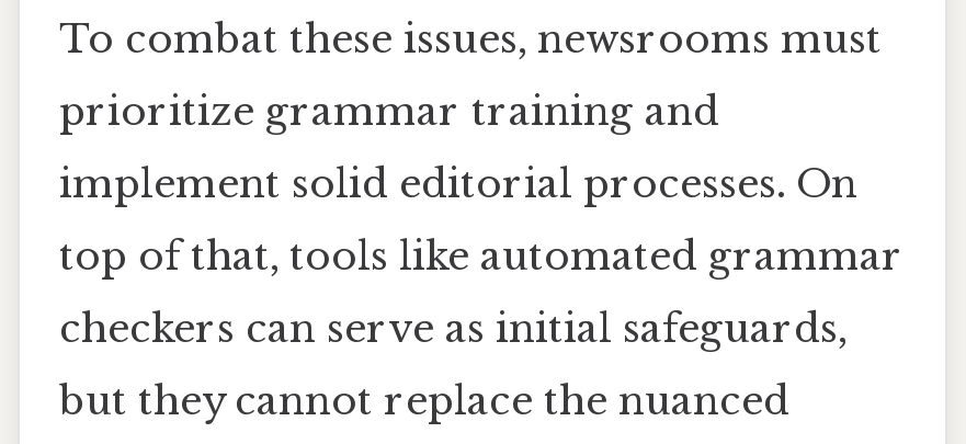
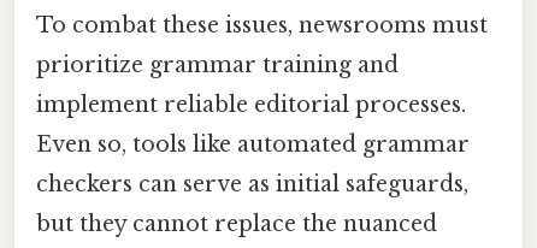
- implement solid editorial processes. On
+ implement reliable editorial processes.

- top of that, tools like automated grammar
+ Even so, tools like automated grammar
